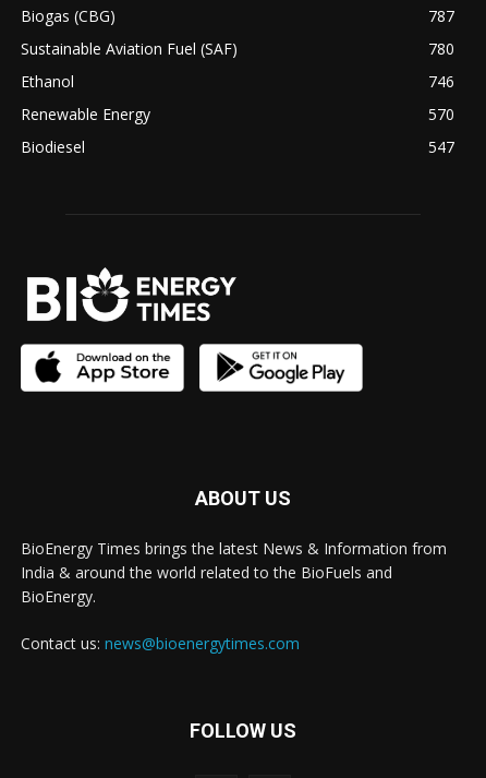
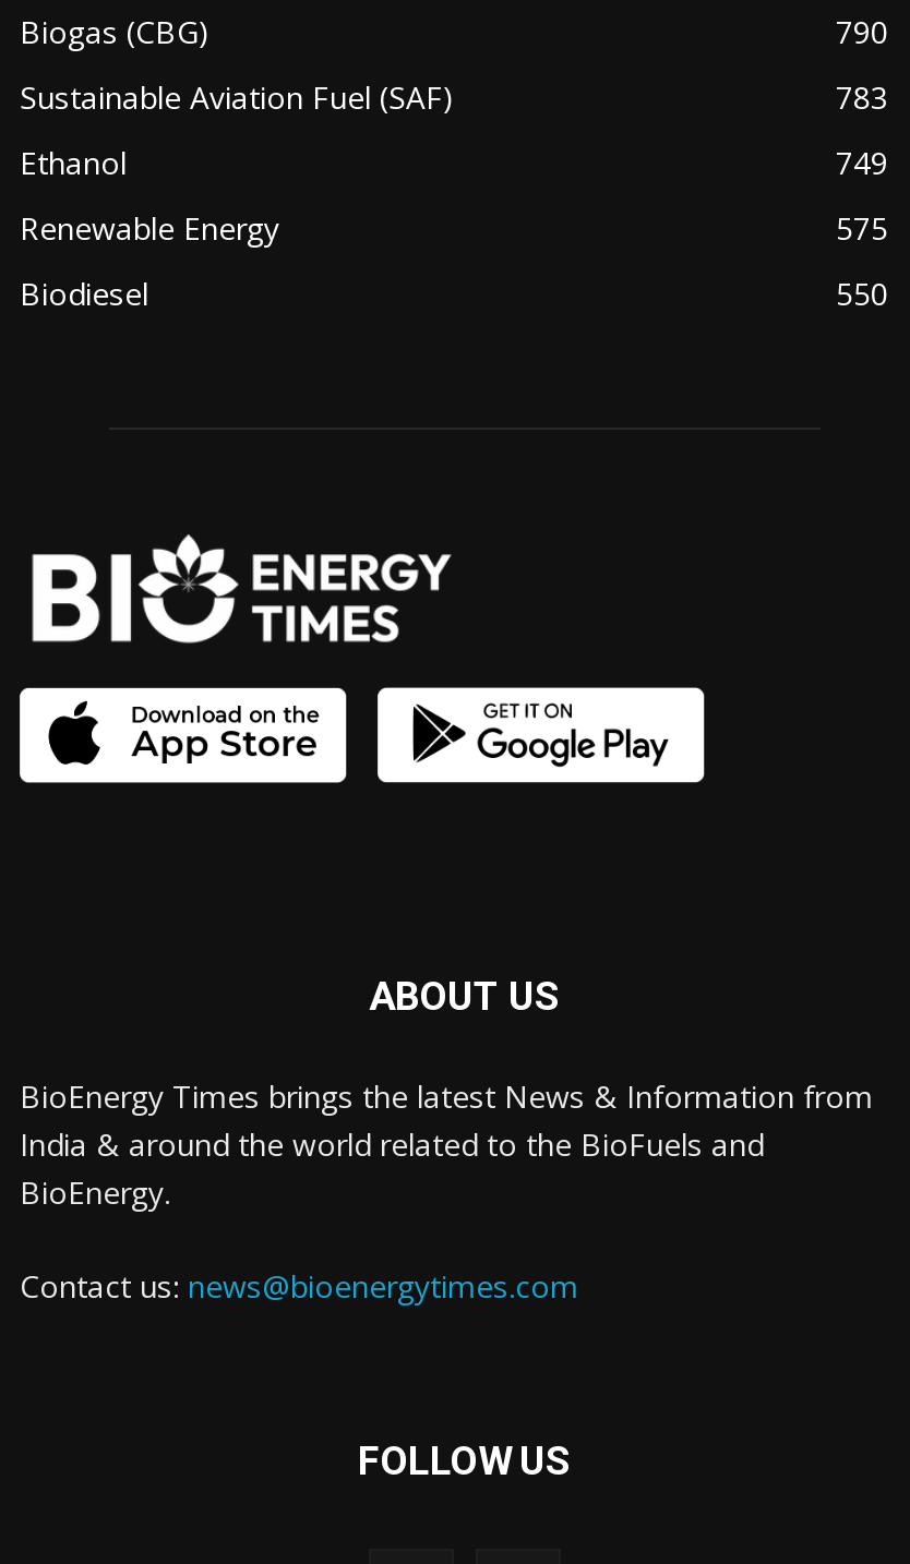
- 787
+ 790

- 780
+ 783

- 746
+ 749

- 570
+ 575

- 547
+ 550
